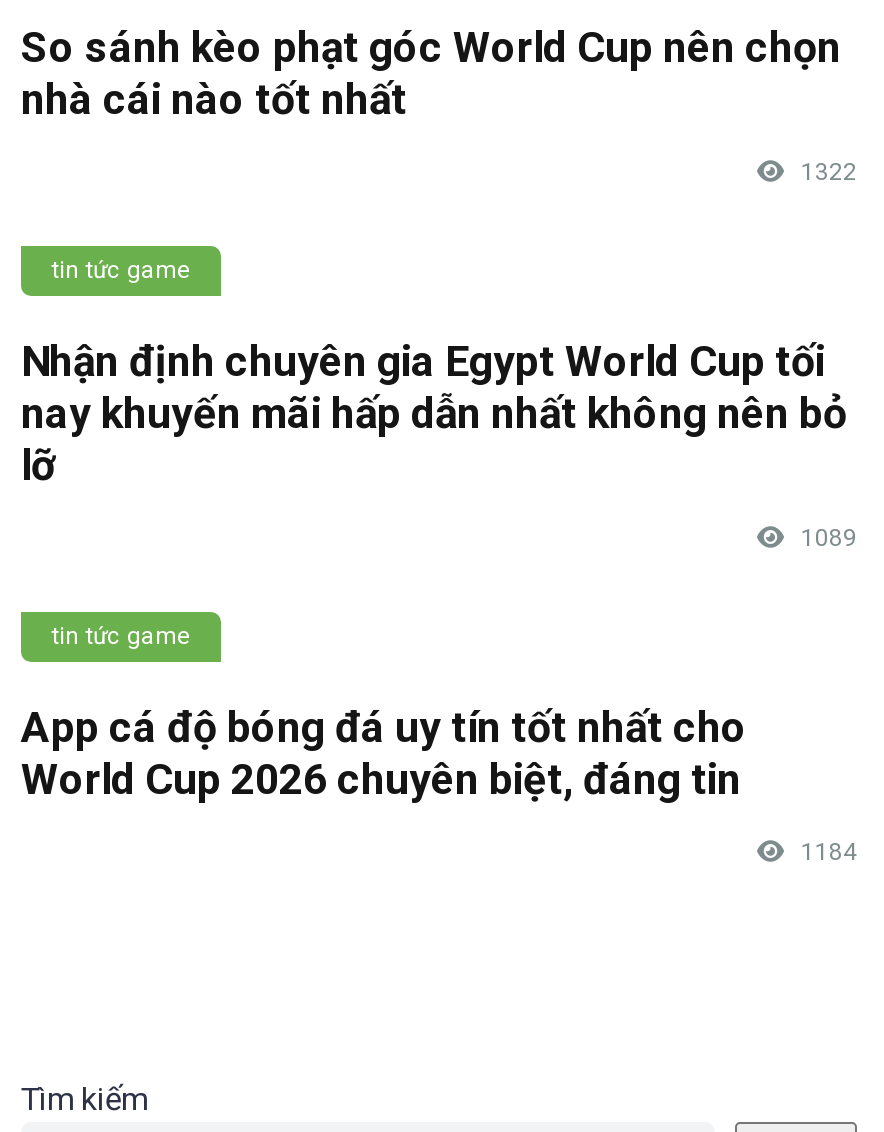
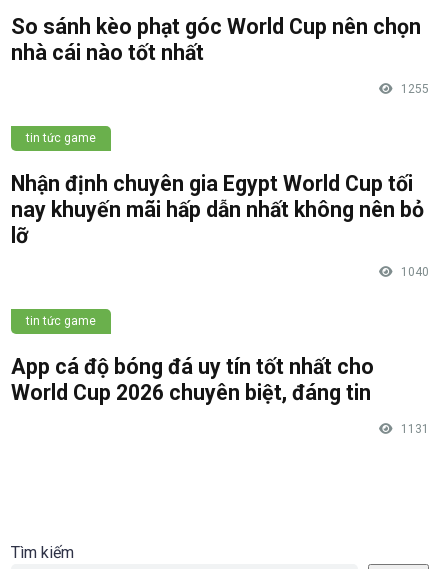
- 1322
+ 1255

- 1089
+ 1040

- 1184
+ 1131
